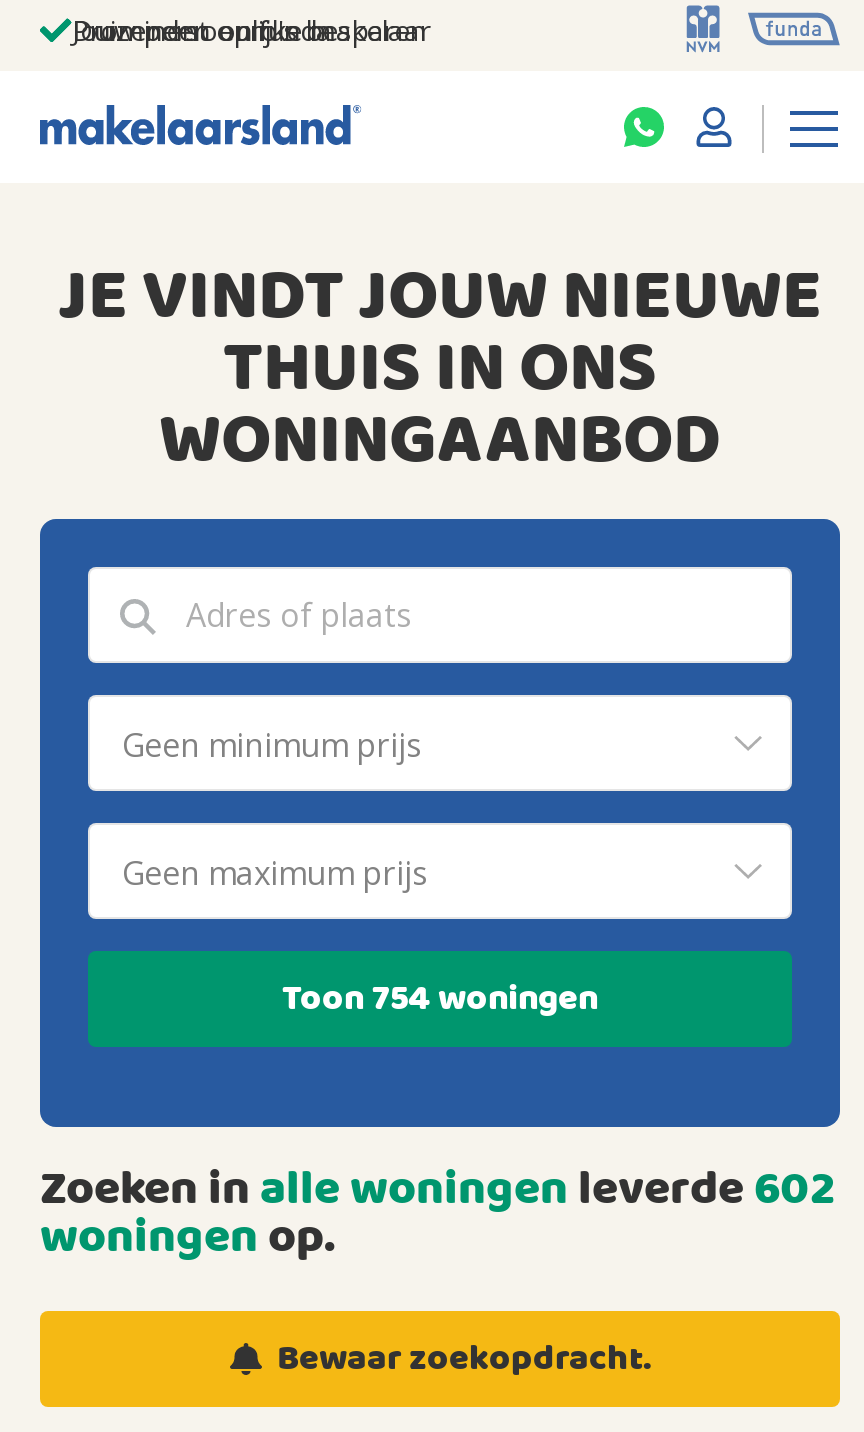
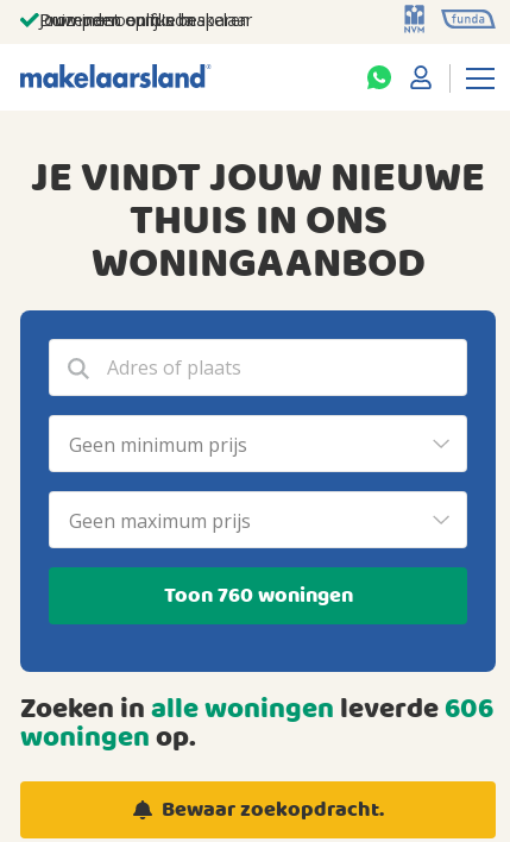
- Toon 754 woningen
+ Toon 760 woningen

- Zoeken in alle woningen leverde 602
+ Zoeken in alle woningen leverde 606
